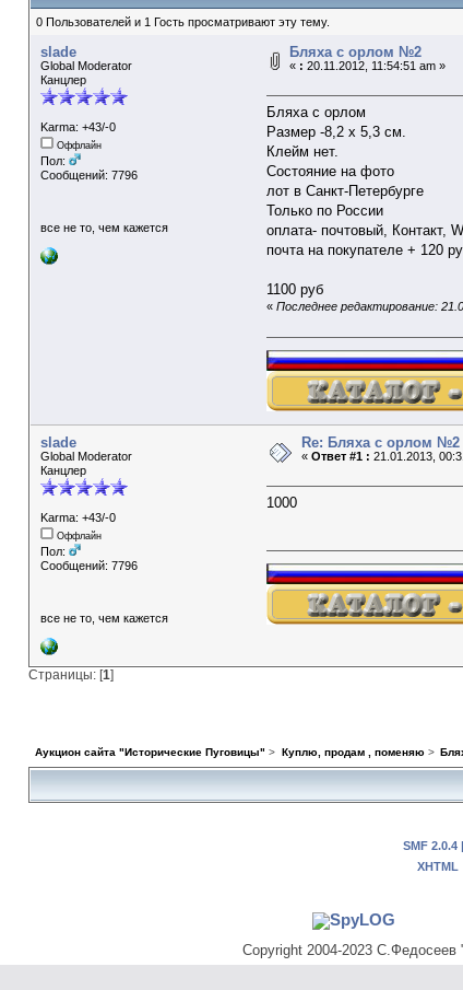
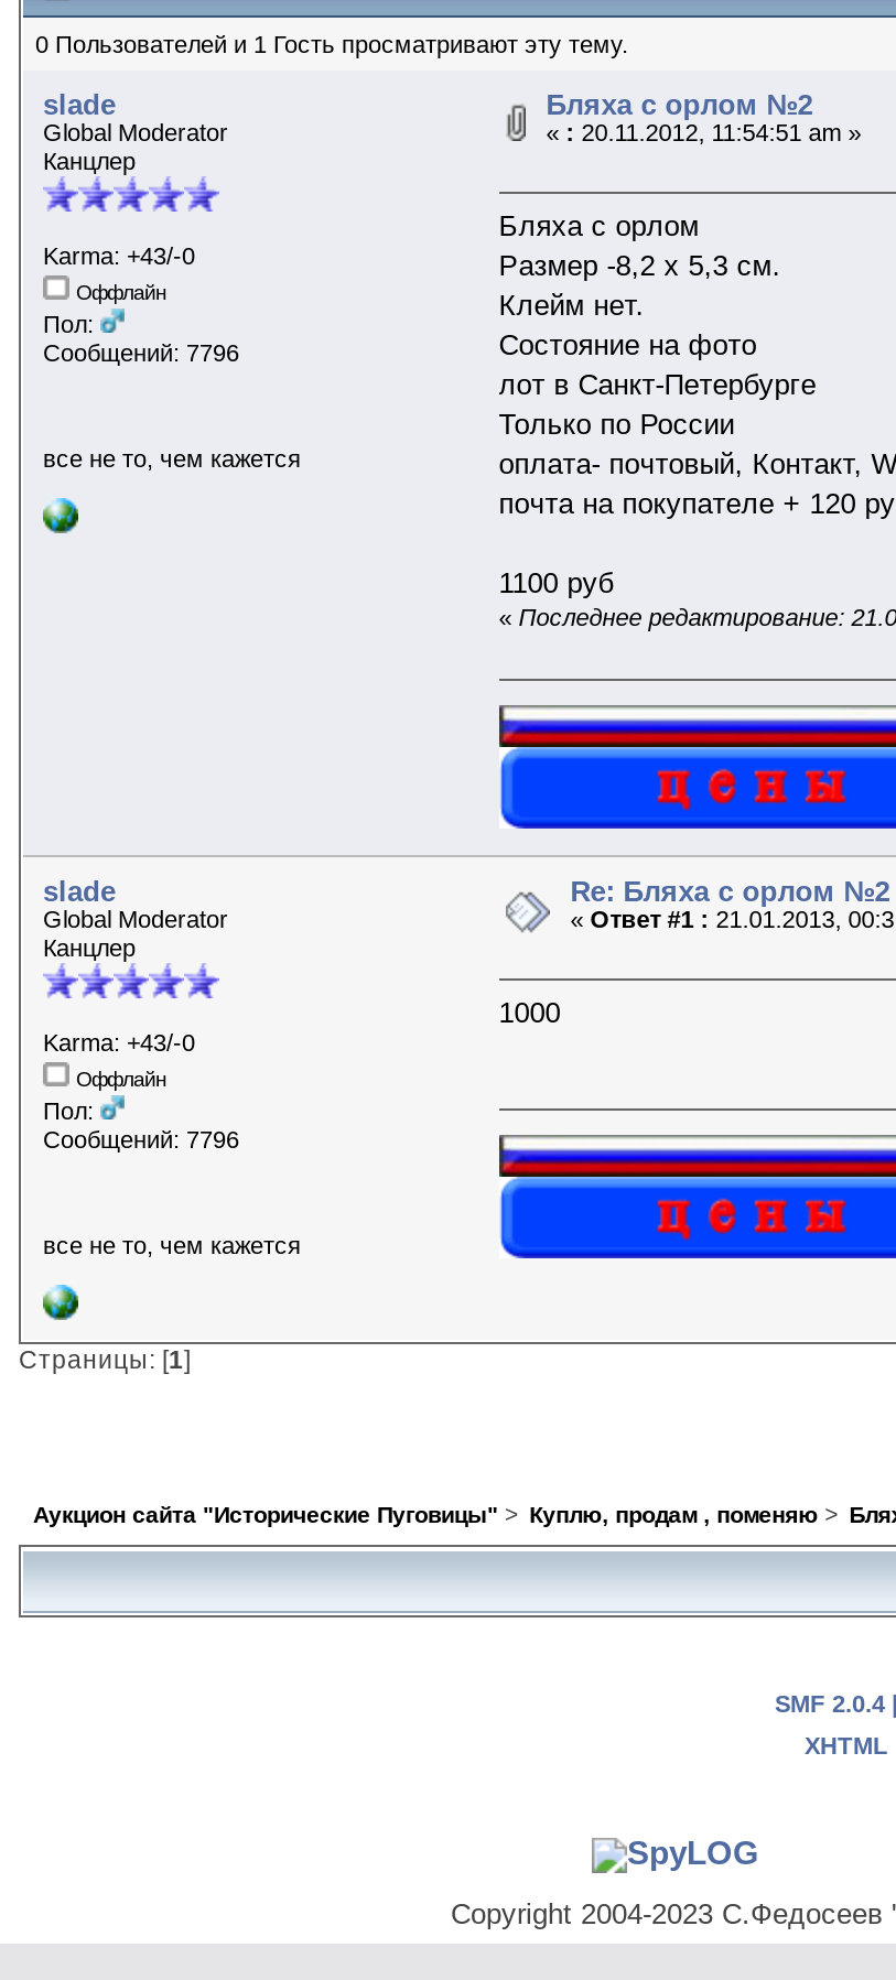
- [image]
+ [image]

- [image]
+ [image]
